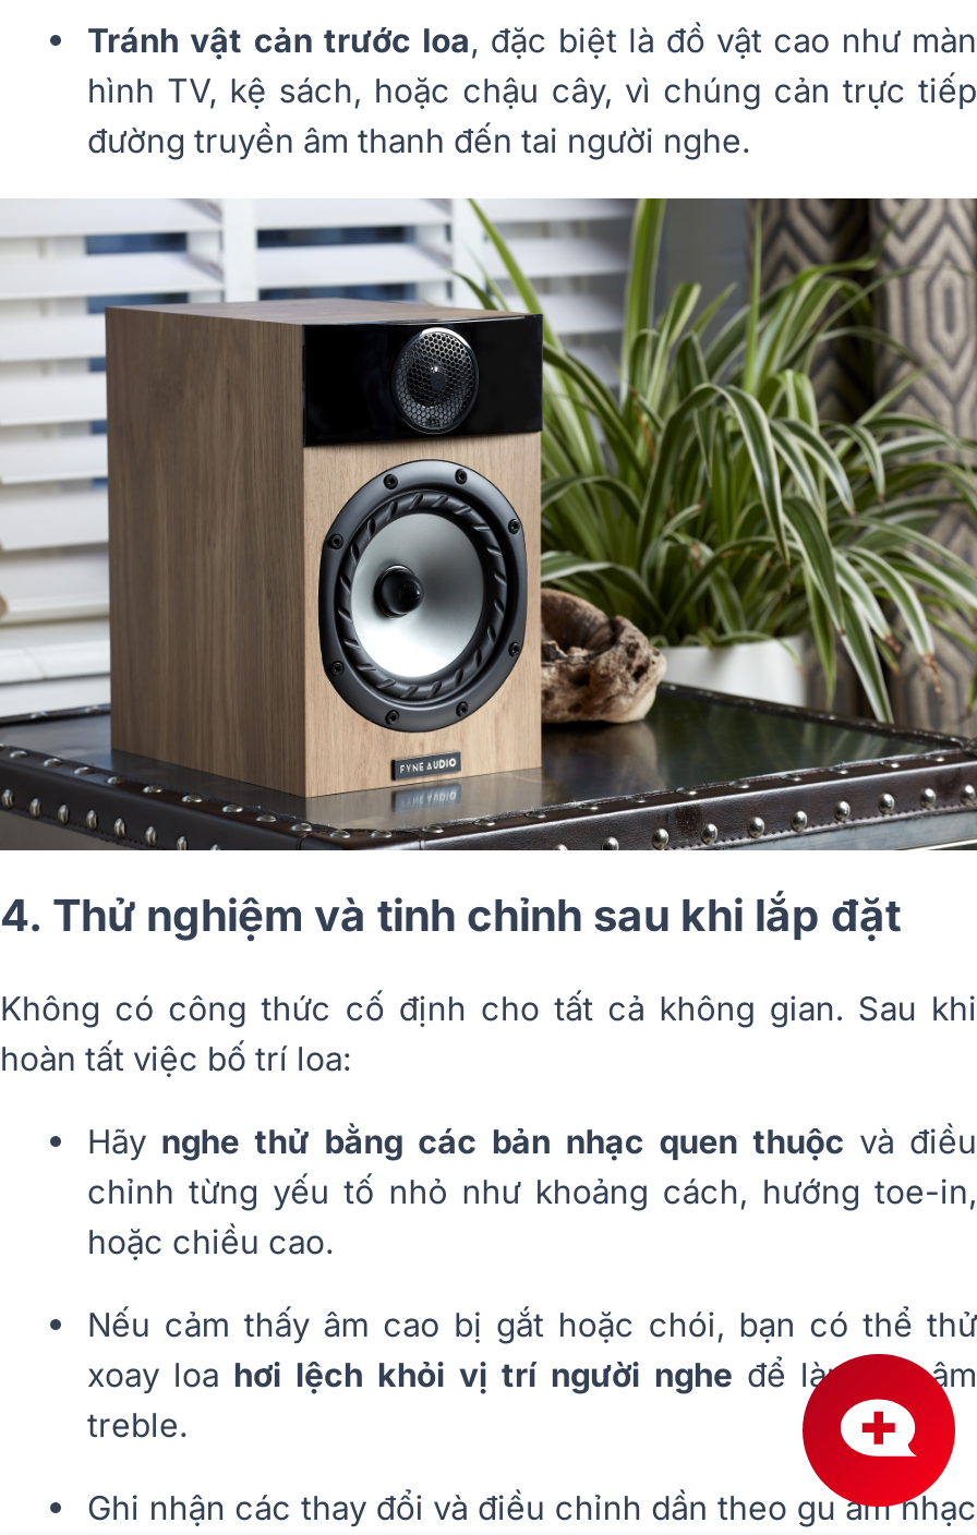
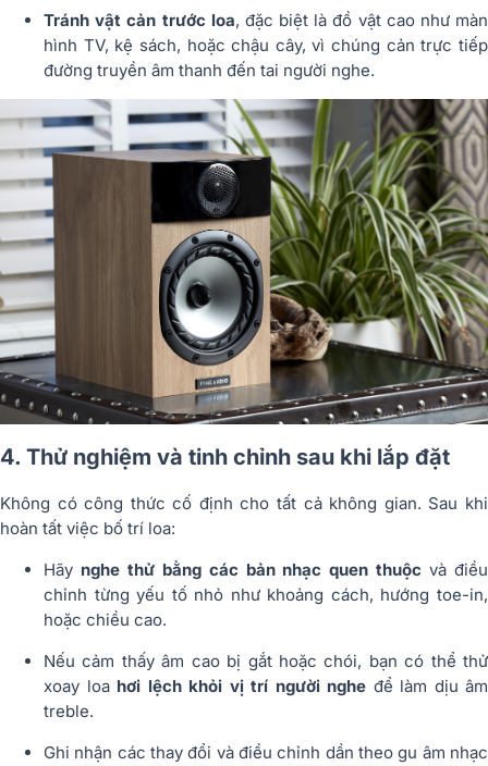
- [image]
